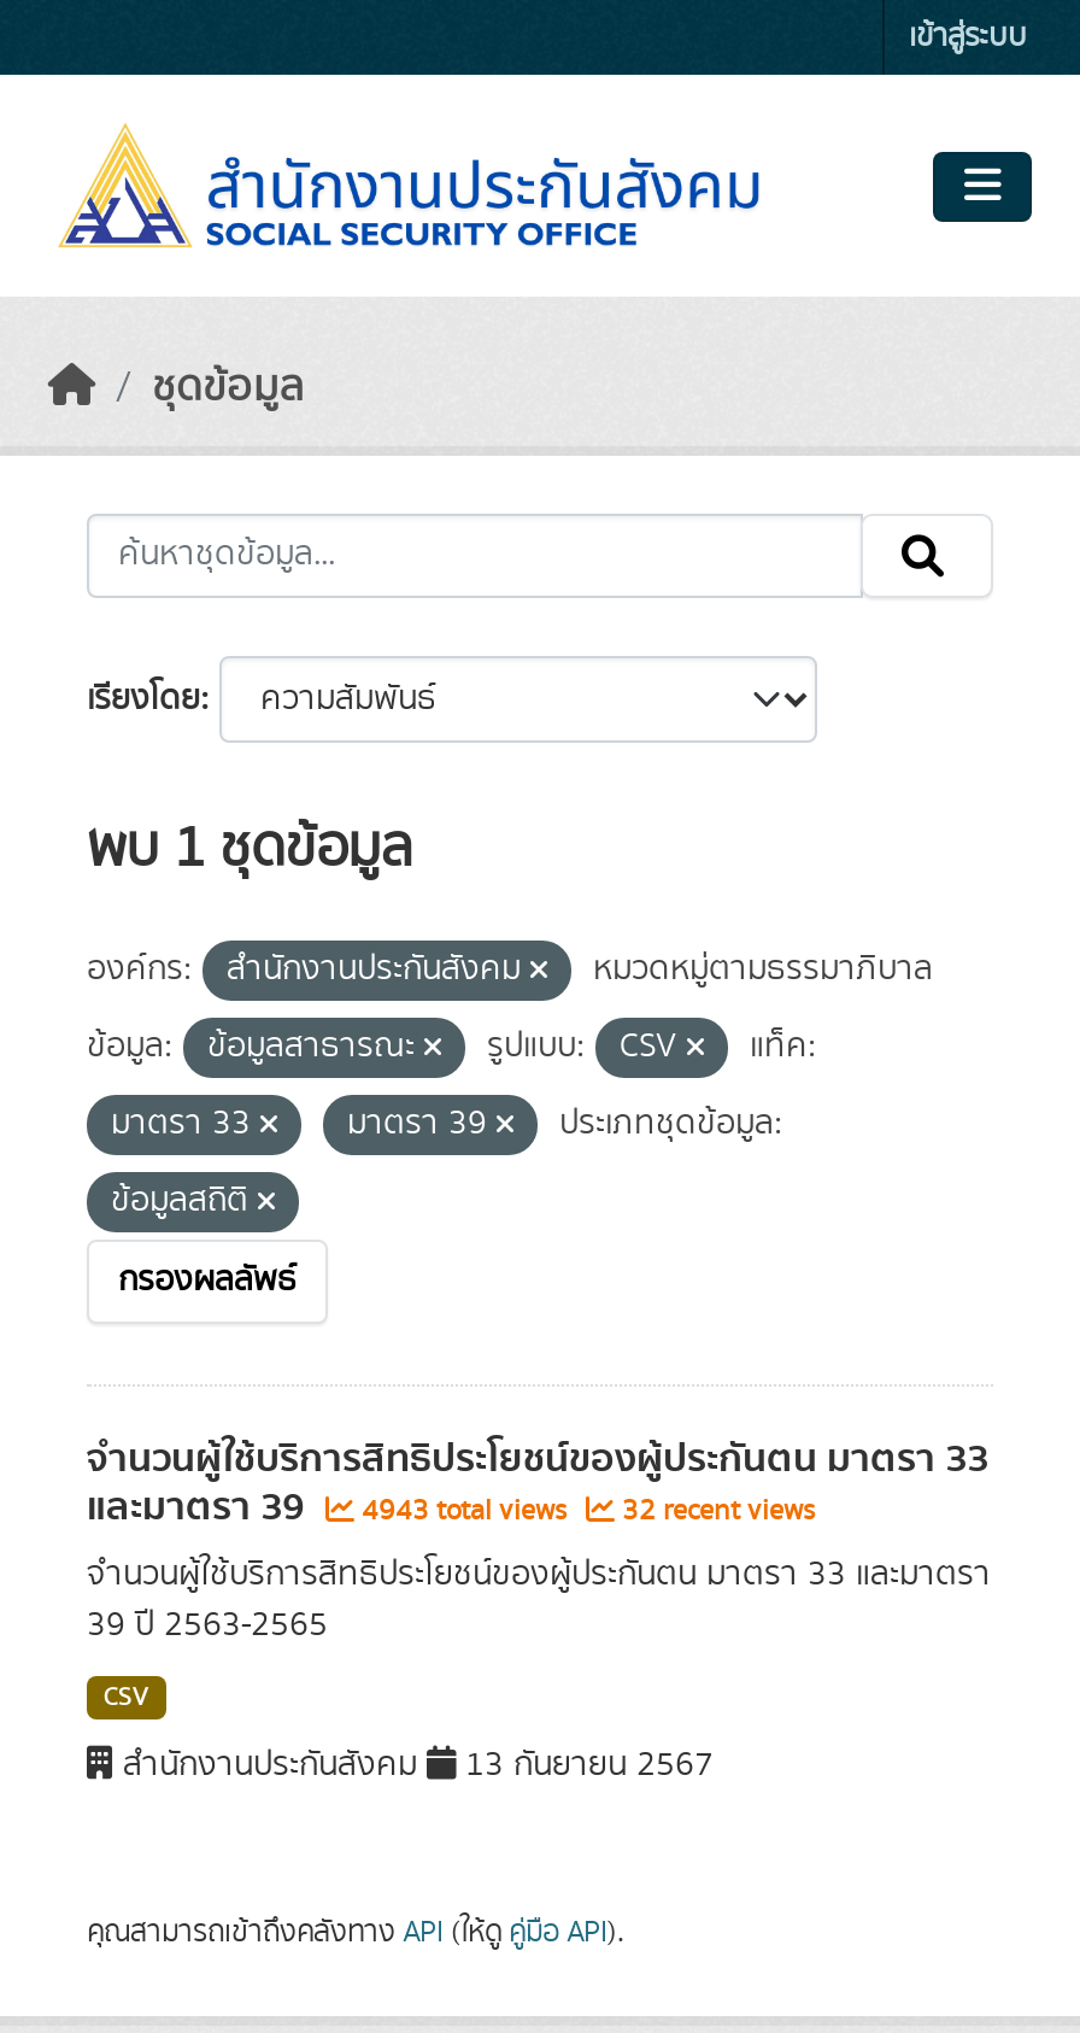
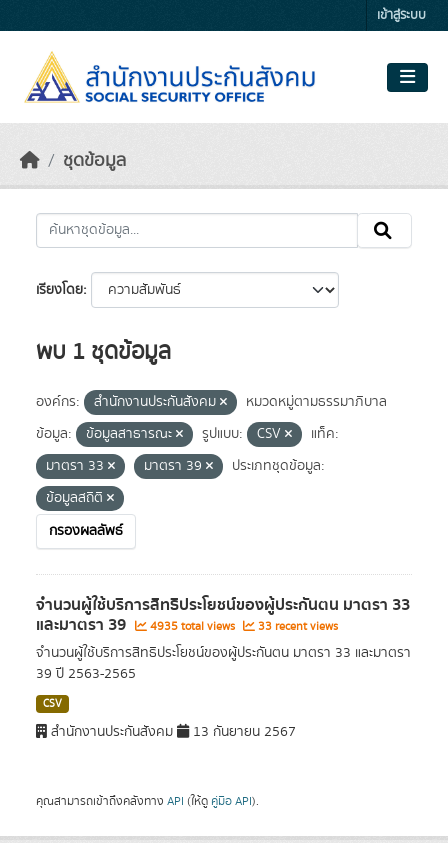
- 4943 total views
+ 4935 total views

- 32 recent views
+ 33 recent views
